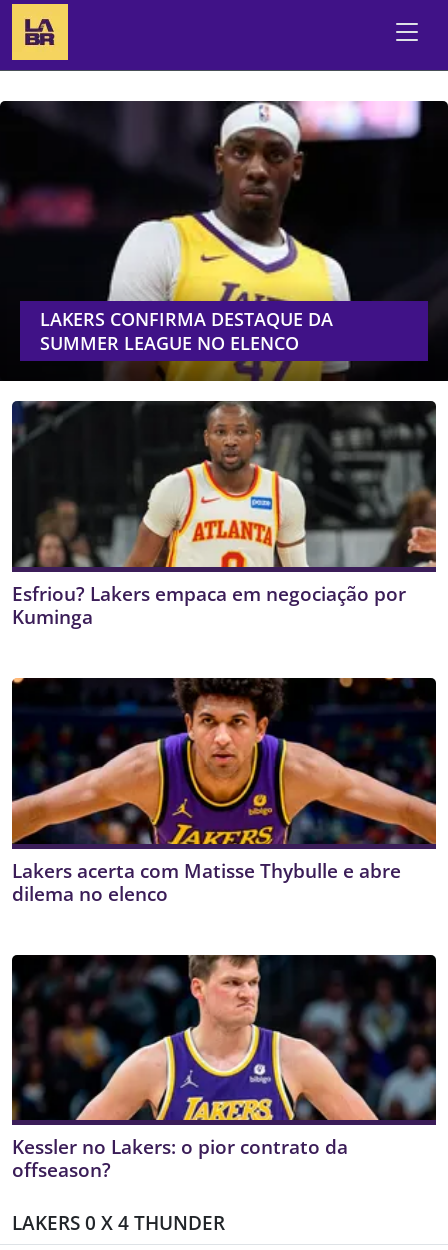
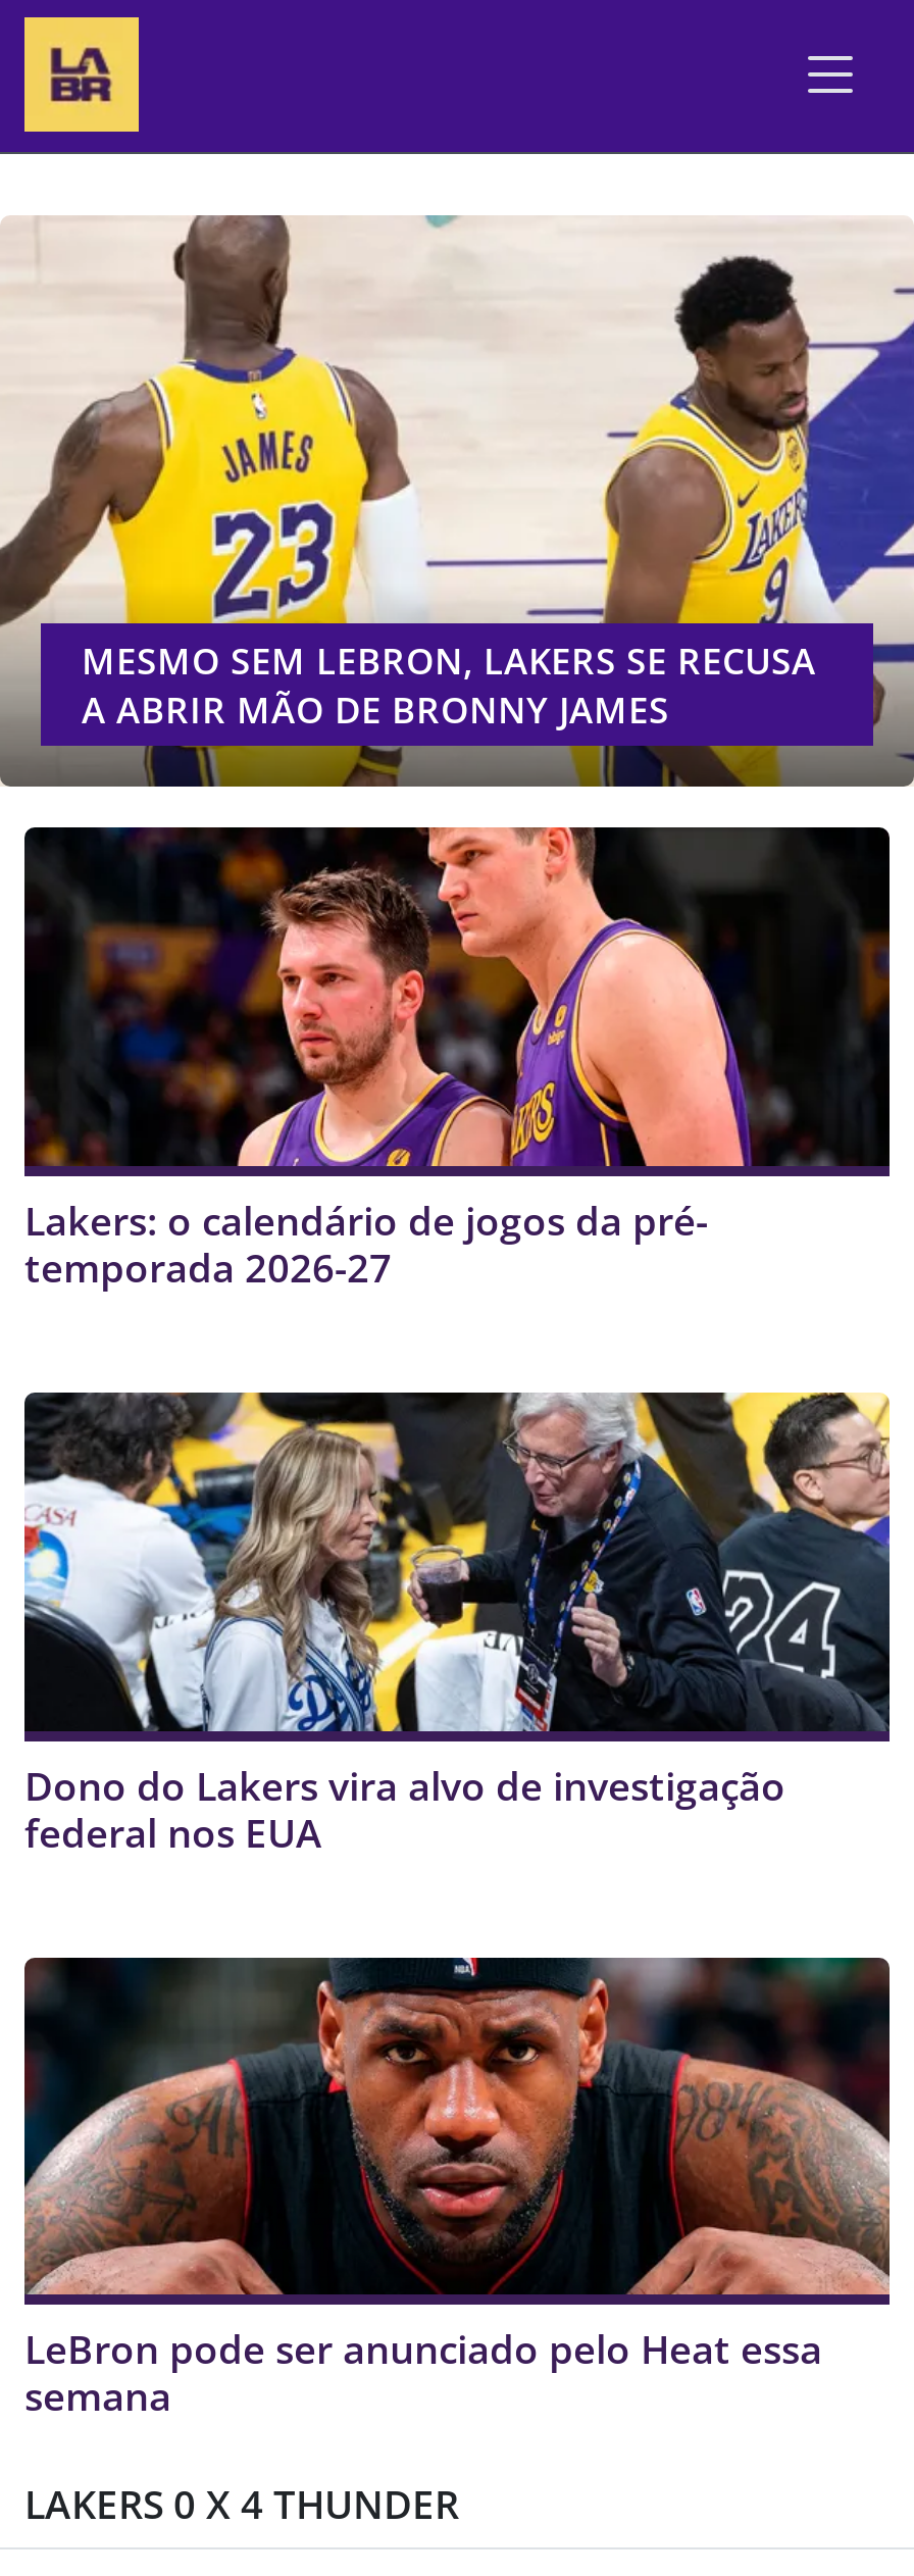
- [image]
- LAKERS CONFIRMA DESTAQUE DA
- SUMMER LEAGUE NO ELENCO
+ [image]
+ MESMO SEM LEBRON, LAKERS SE RECUSA
+ A ABRIR MÃO DE BRONNY JAMES

- [image]
- Esfriou? Lakers empaca em negociação por
- Kuminga
+ [image]
+ Lakers: o calendário de jogos da pré-
+ temporada 2026-27

- [image]
- Lakers acerta com Matisse Thybulle e abre
- dilema no elenco
+ [image]
+ Dono do Lakers vira alvo de investigação
+ federal nos EUA

- [image]
- Kessler no Lakers: o pior contrato da
- offseason?
+ [image]
+ LeBron pode ser anunciado pelo Heat essa
+ semana
